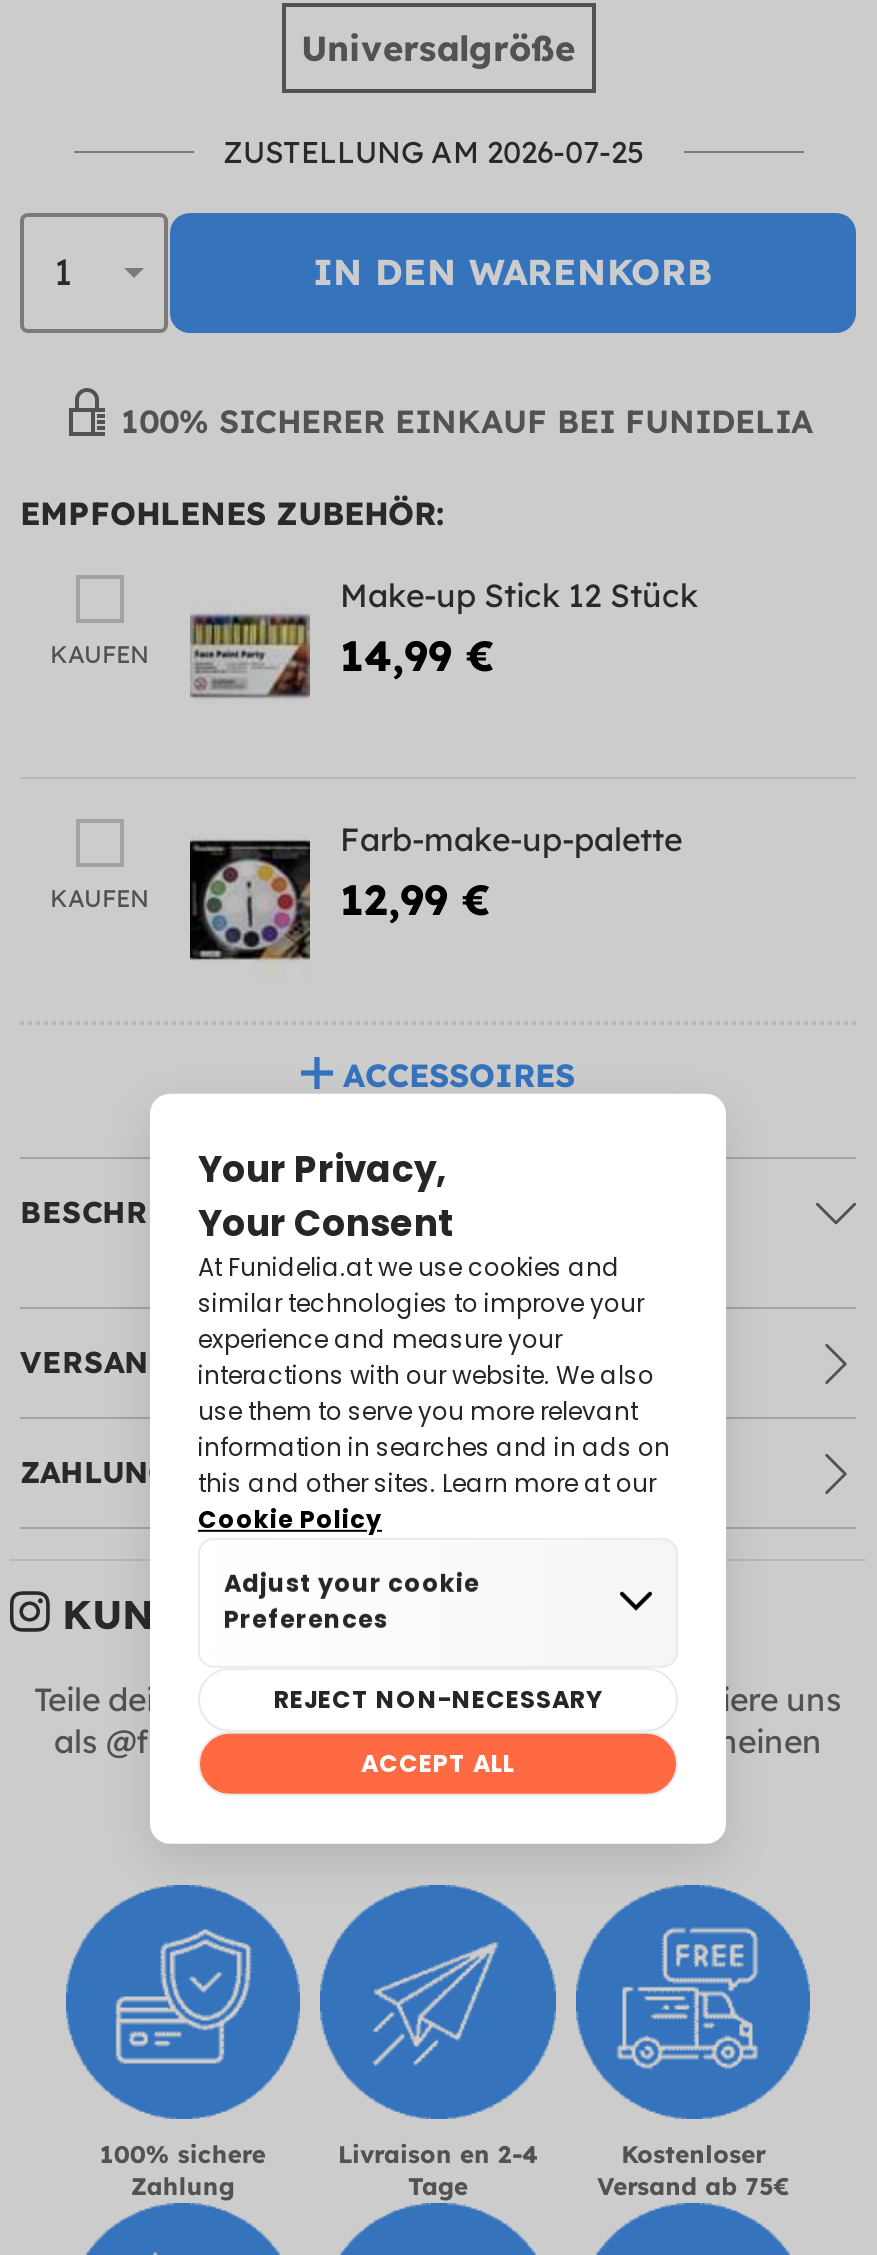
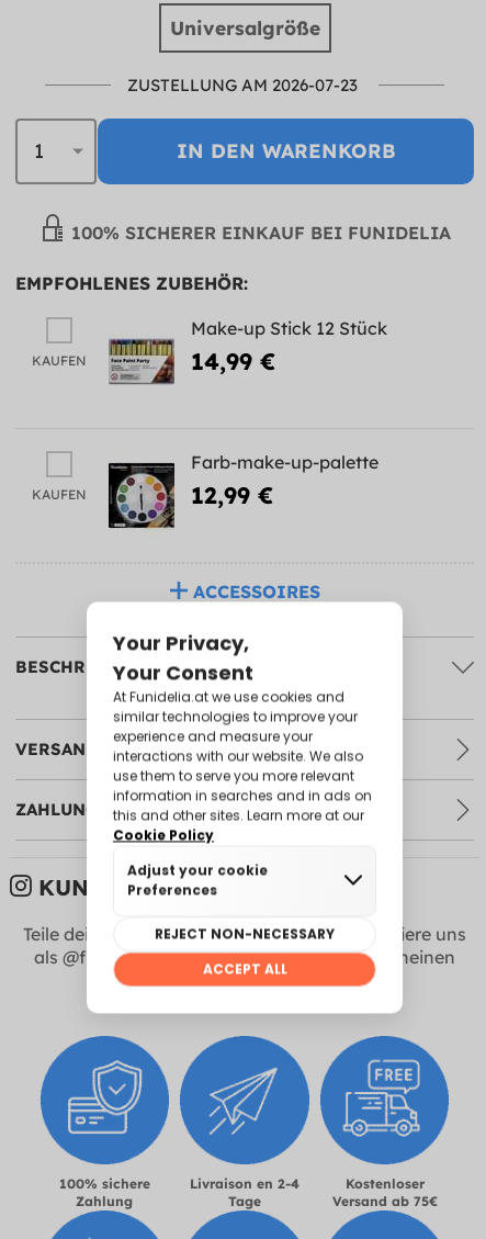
- ZUSTELLUNG AM 2026-07-25
+ ZUSTELLUNG AM 2026-07-23
